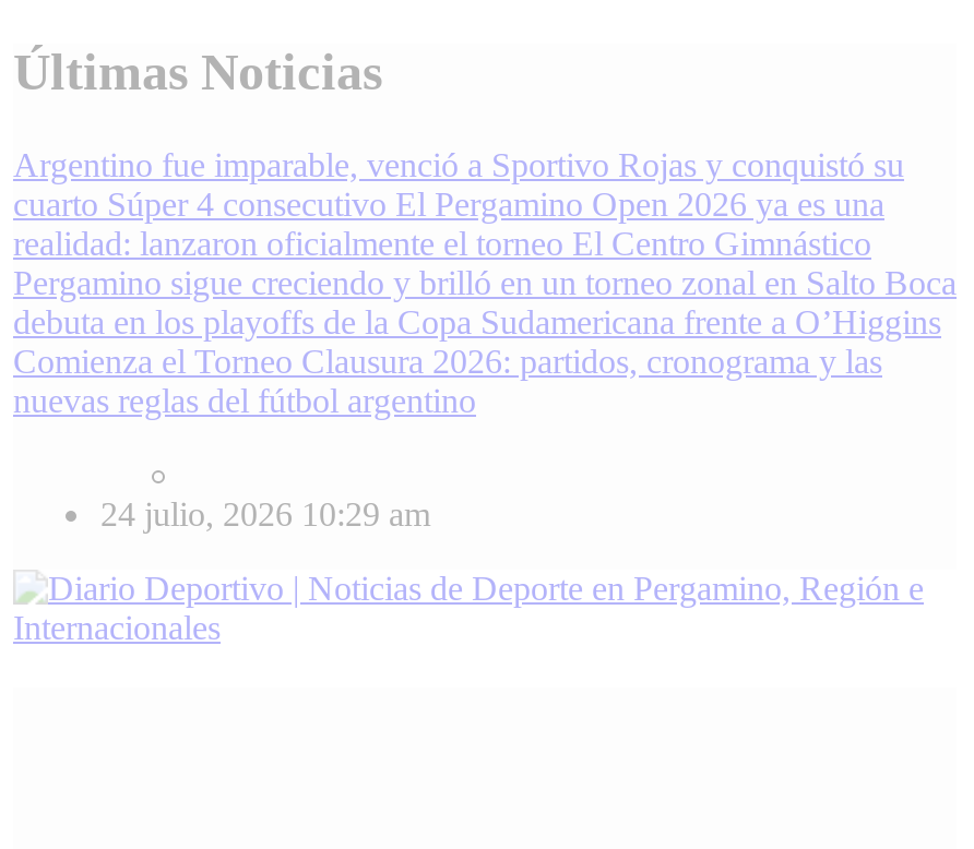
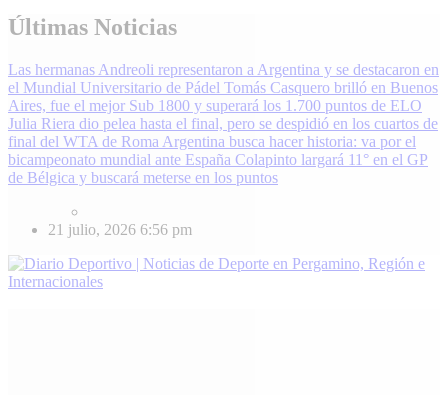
- Argentino fue imparable, venció a Sportivo Rojas y conquistó su
- cuarto Súper 4 consecutivo El Pergamino Open 2026 ya es una
- realidad: lanzaron oficialmente el torneo El Centro Gimnástico
- Pergamino sigue creciendo y brilló en un torneo zonal en Salto Boca
- debuta en los playoffs de la Copa Sudamericana frente a O’Higgins
- Comienza el Torneo Clausura 2026: partidos, cronograma y las
- nuevas reglas del fútbol argentino
+ Las hermanas Andreoli representaron a Argentina y se destacaron en
+ el Mundial Universitario de Pádel Tomás Casquero brilló en Buenos
+ Aires, fue el mejor Sub 1800 y superará los 1.700 puntos de ELO
+ Julia Riera dio pelea hasta el final, pero se despidió en los cuartos de
+ final del WTA de Roma Argentina busca hacer historia: va por el
+ bicampeonato mundial ante España Colapinto largará 11° en el GP
+ de Bélgica y buscará meterse en los puntos

- 24 julio, 2026 10:29 am
+ 21 julio, 2026 6:56 pm
